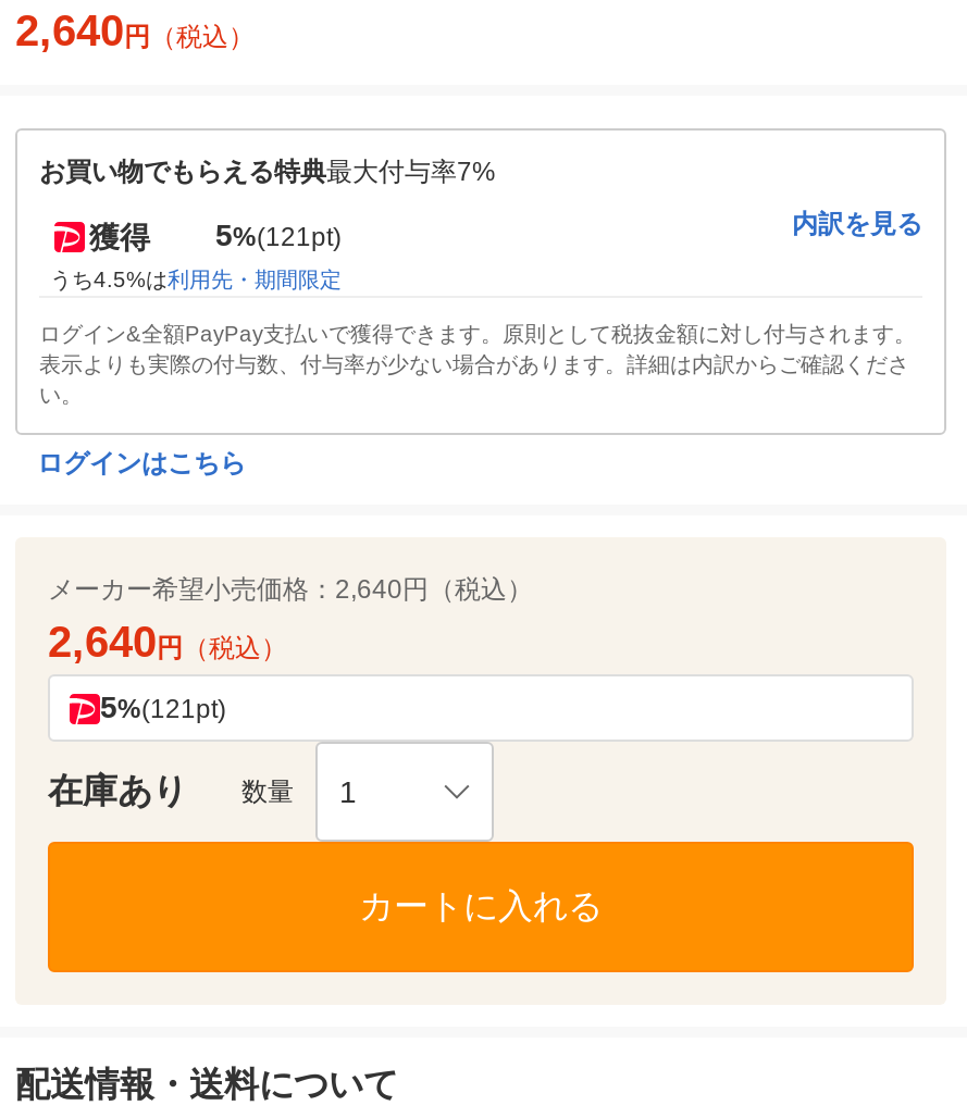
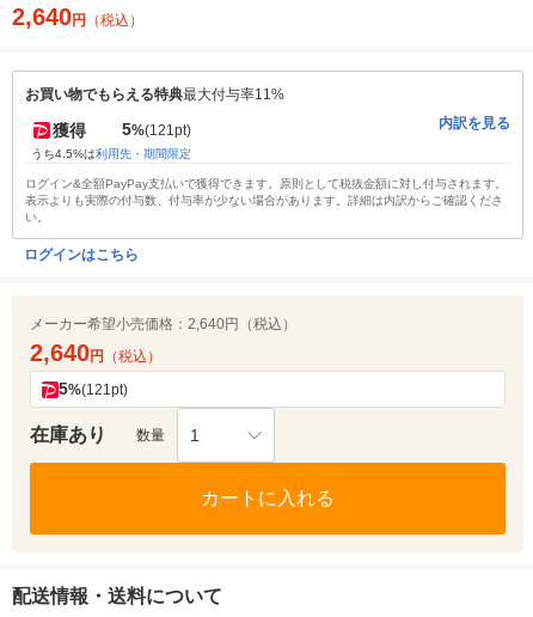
- お買い物でもらえる特典最大付与率7%
+ お買い物でもらえる特典最大付与率11%
